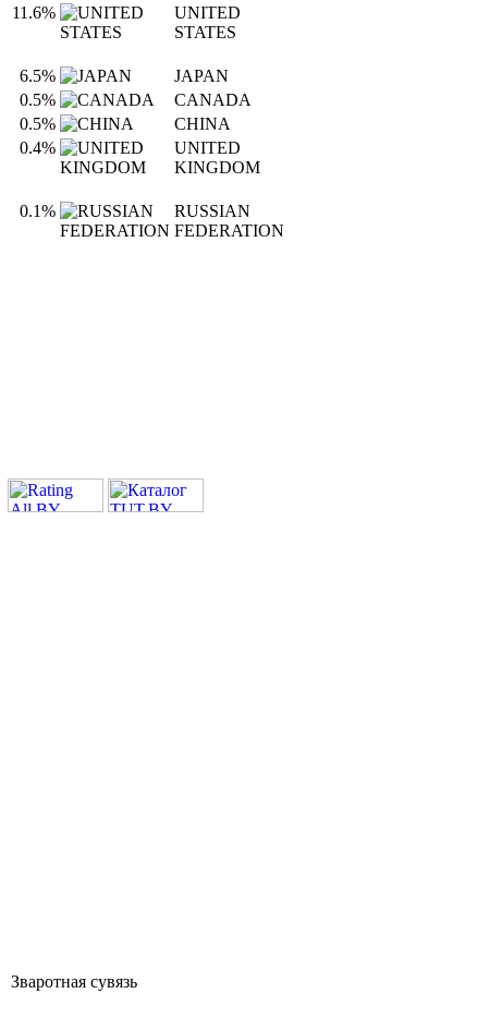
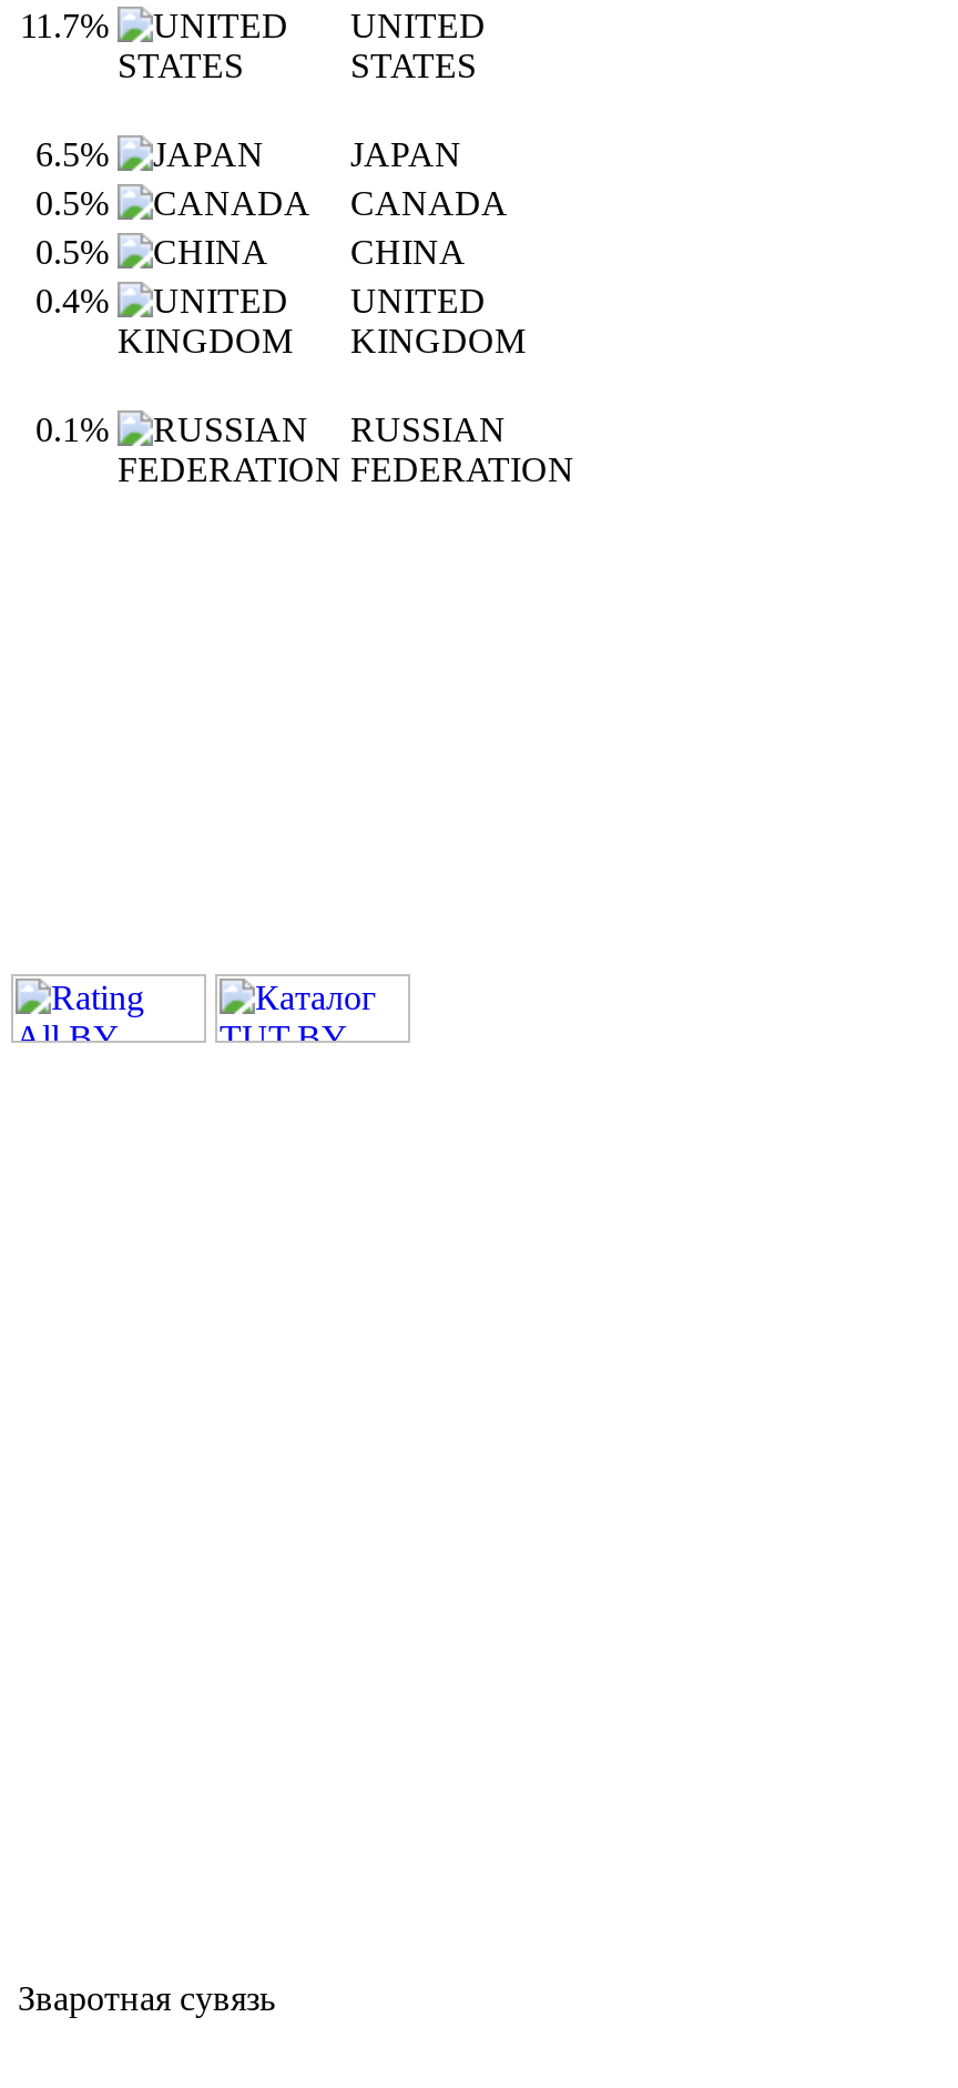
- 11.6%
+ 11.7%
